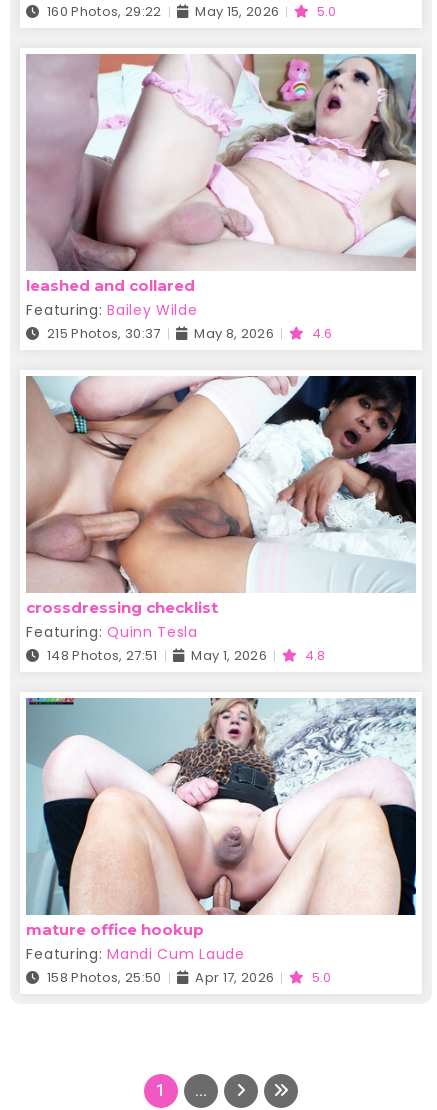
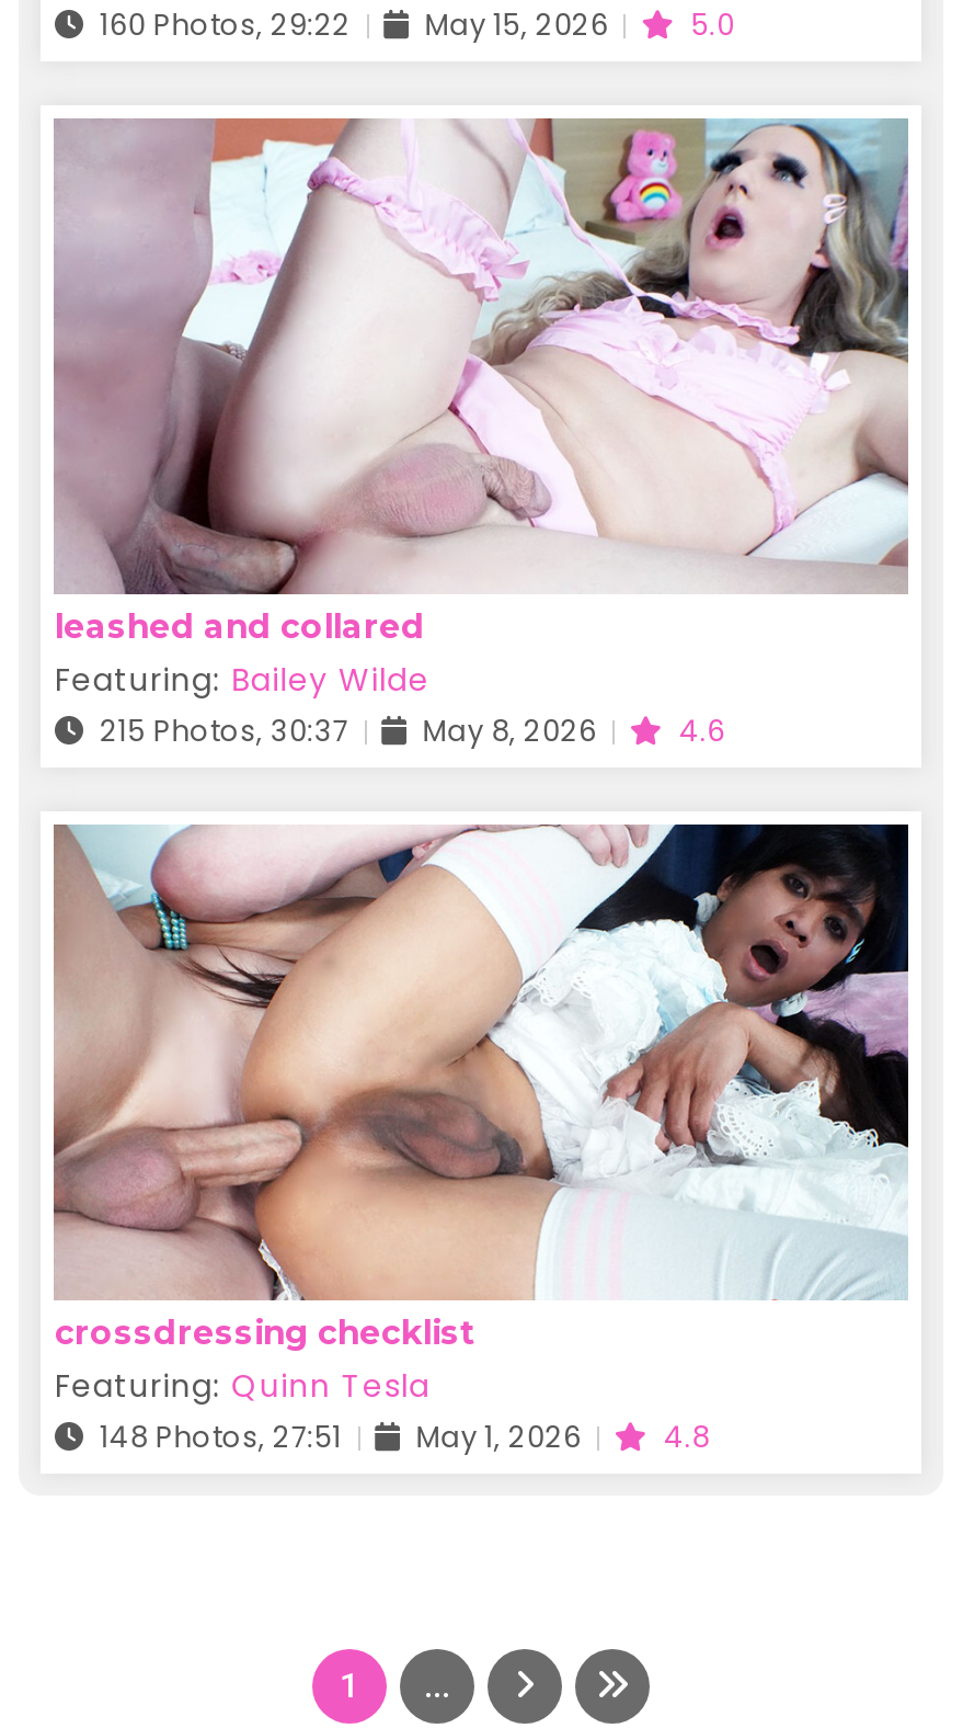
- [image]
- mature office hookup
- Featuring: Mandi Cum Laude
- 158 Photos, 25:50
- Apr 17, 2026
- 5.0
